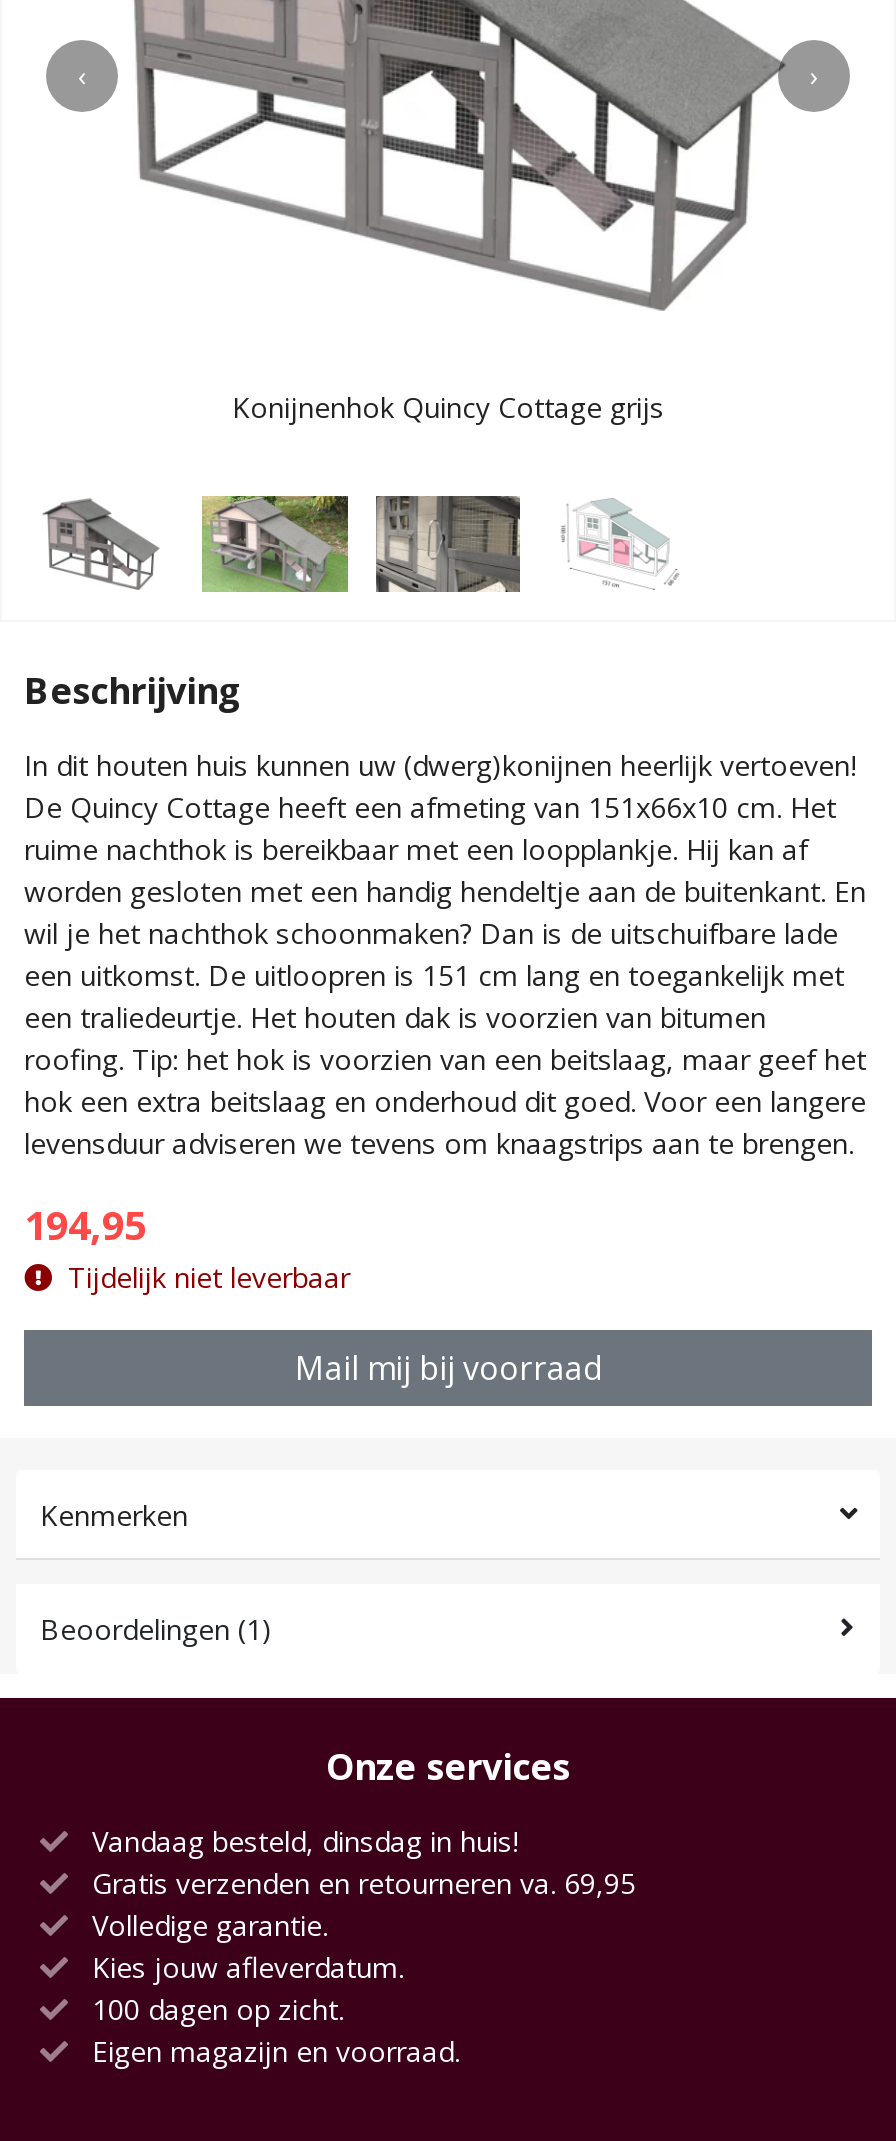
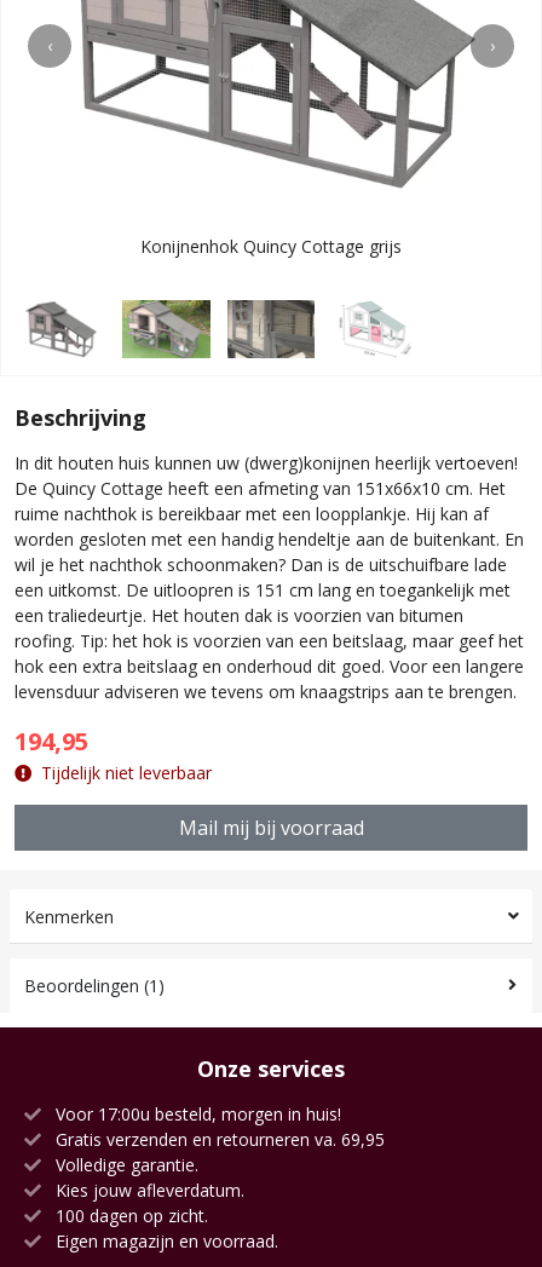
- Vandaag besteld, dinsdag in huis!
+ Voor 17:00u besteld, morgen in huis!
